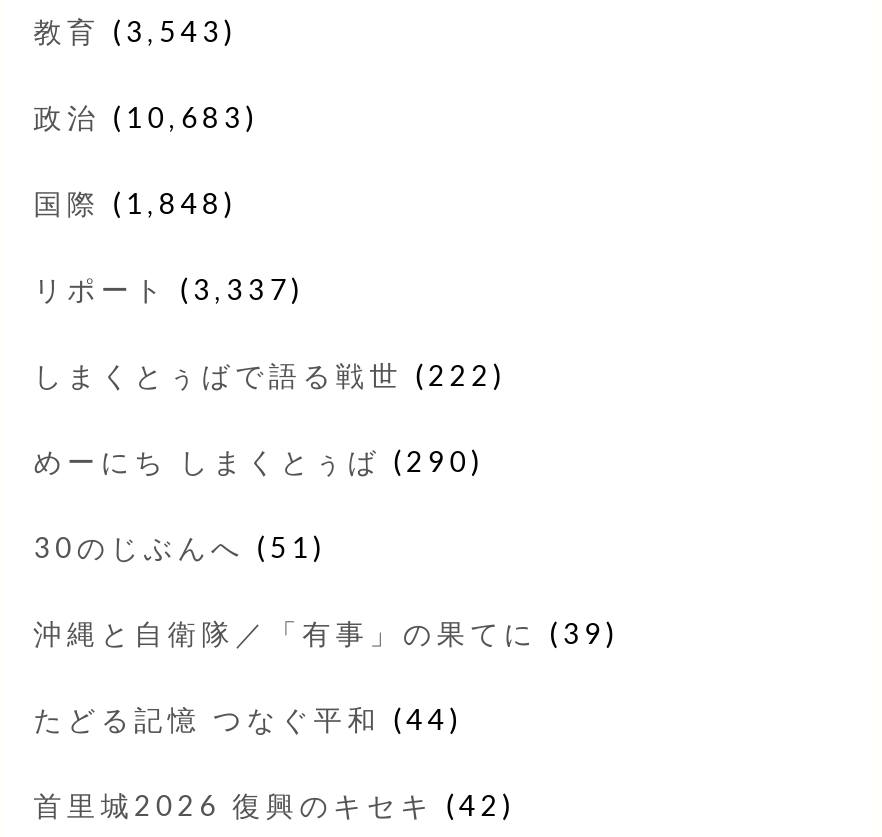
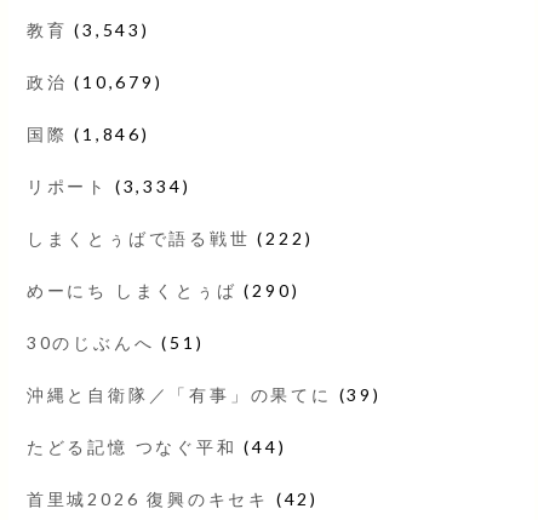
- 政治(10,683)
+ 政治(10,679)

- 国際(1,848)
+ 国際(1,846)

- リポート(3,337)
+ リポート(3,334)
